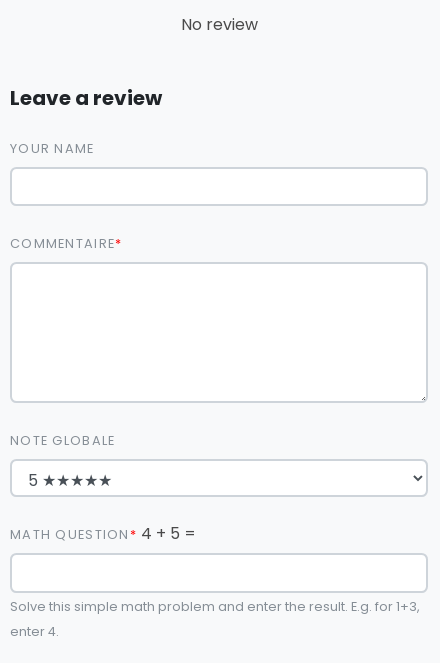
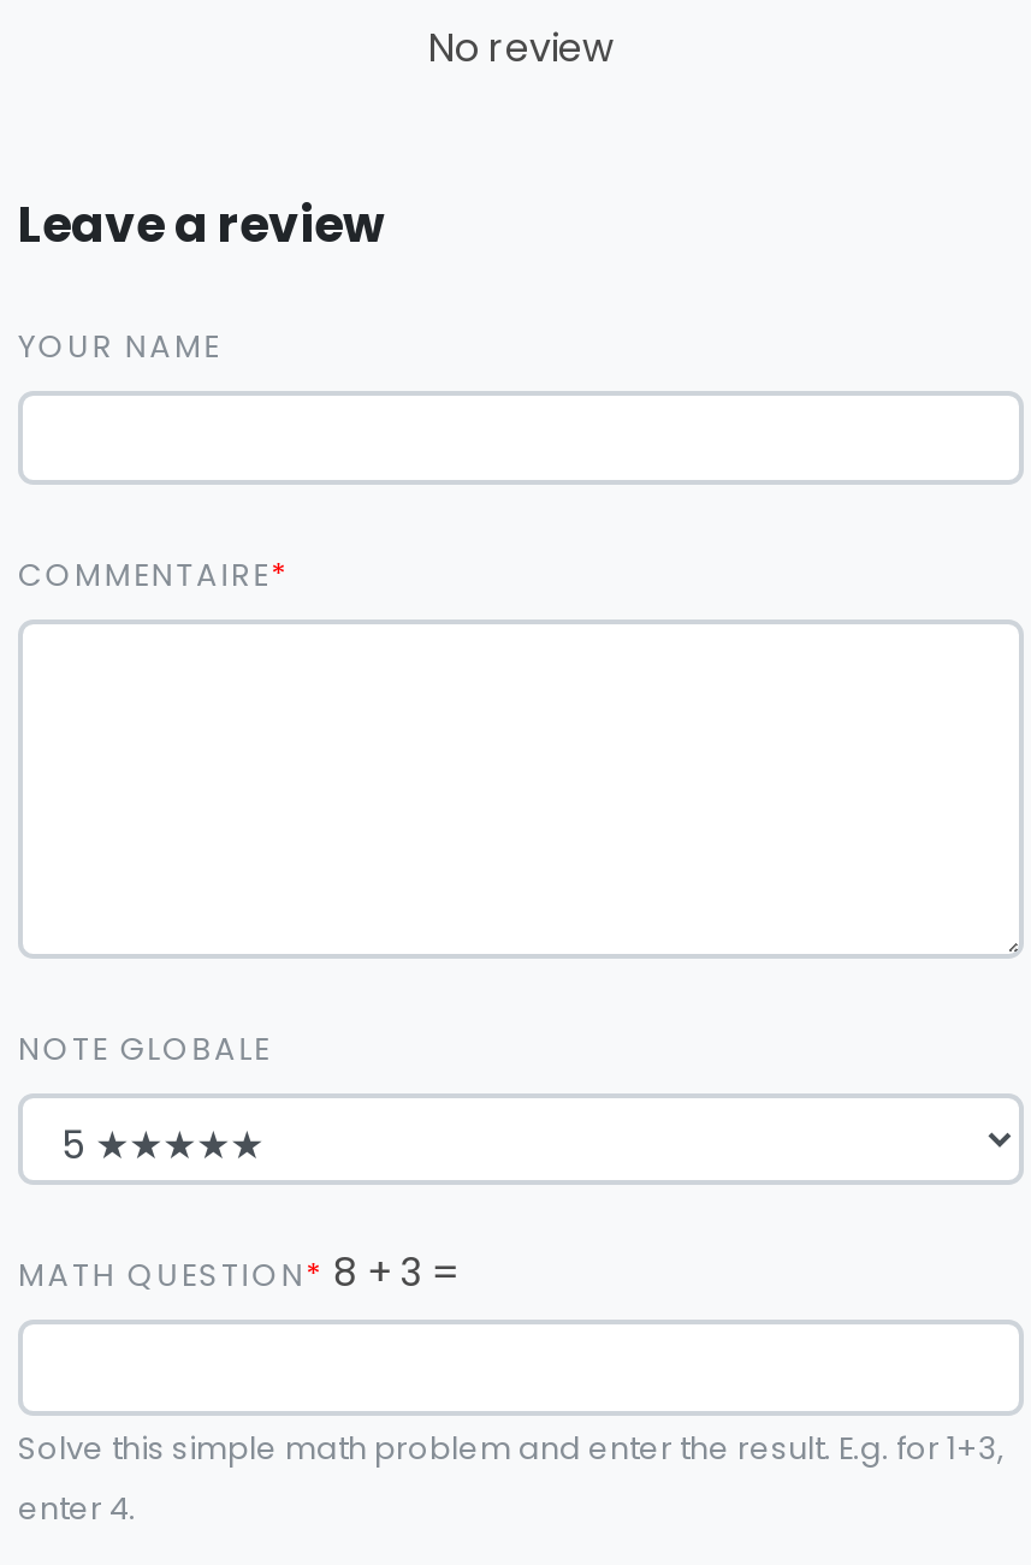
- MATH QUESTION 4 + 5 =
+ MATH QUESTION 8 + 3 =
